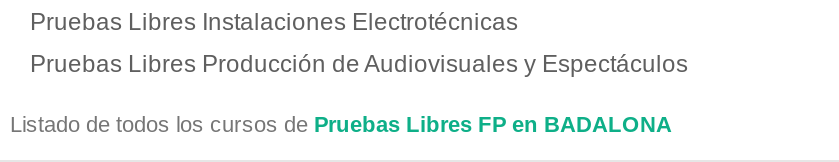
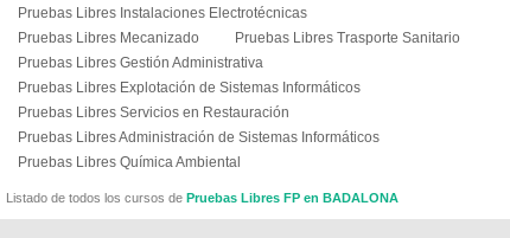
- Pruebas Libres Producción de Audiovisuales y Espectáculos
+ Pruebas Libres Mecanizado
+ Pruebas Libres Trasporte Sanitario
+ Pruebas Libres Gestión Administrativa
+ Pruebas Libres Explotación de Sistemas Informáticos
+ Pruebas Libres Servicios en Restauración
+ Pruebas Libres Administración de Sistemas Informáticos
+ Pruebas Libres Química Ambiental
